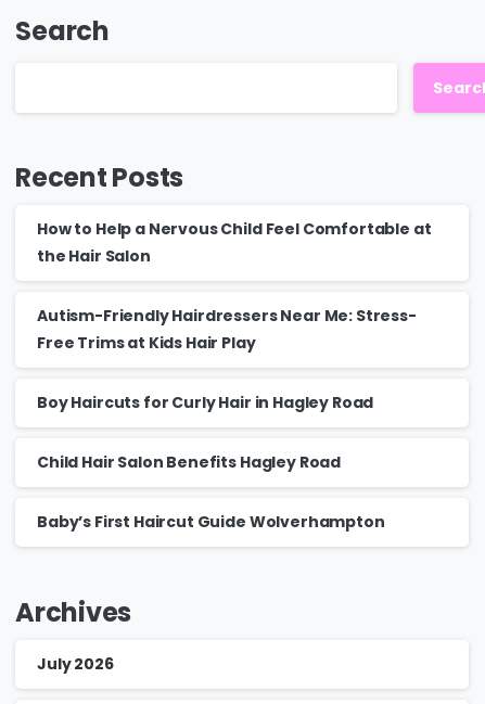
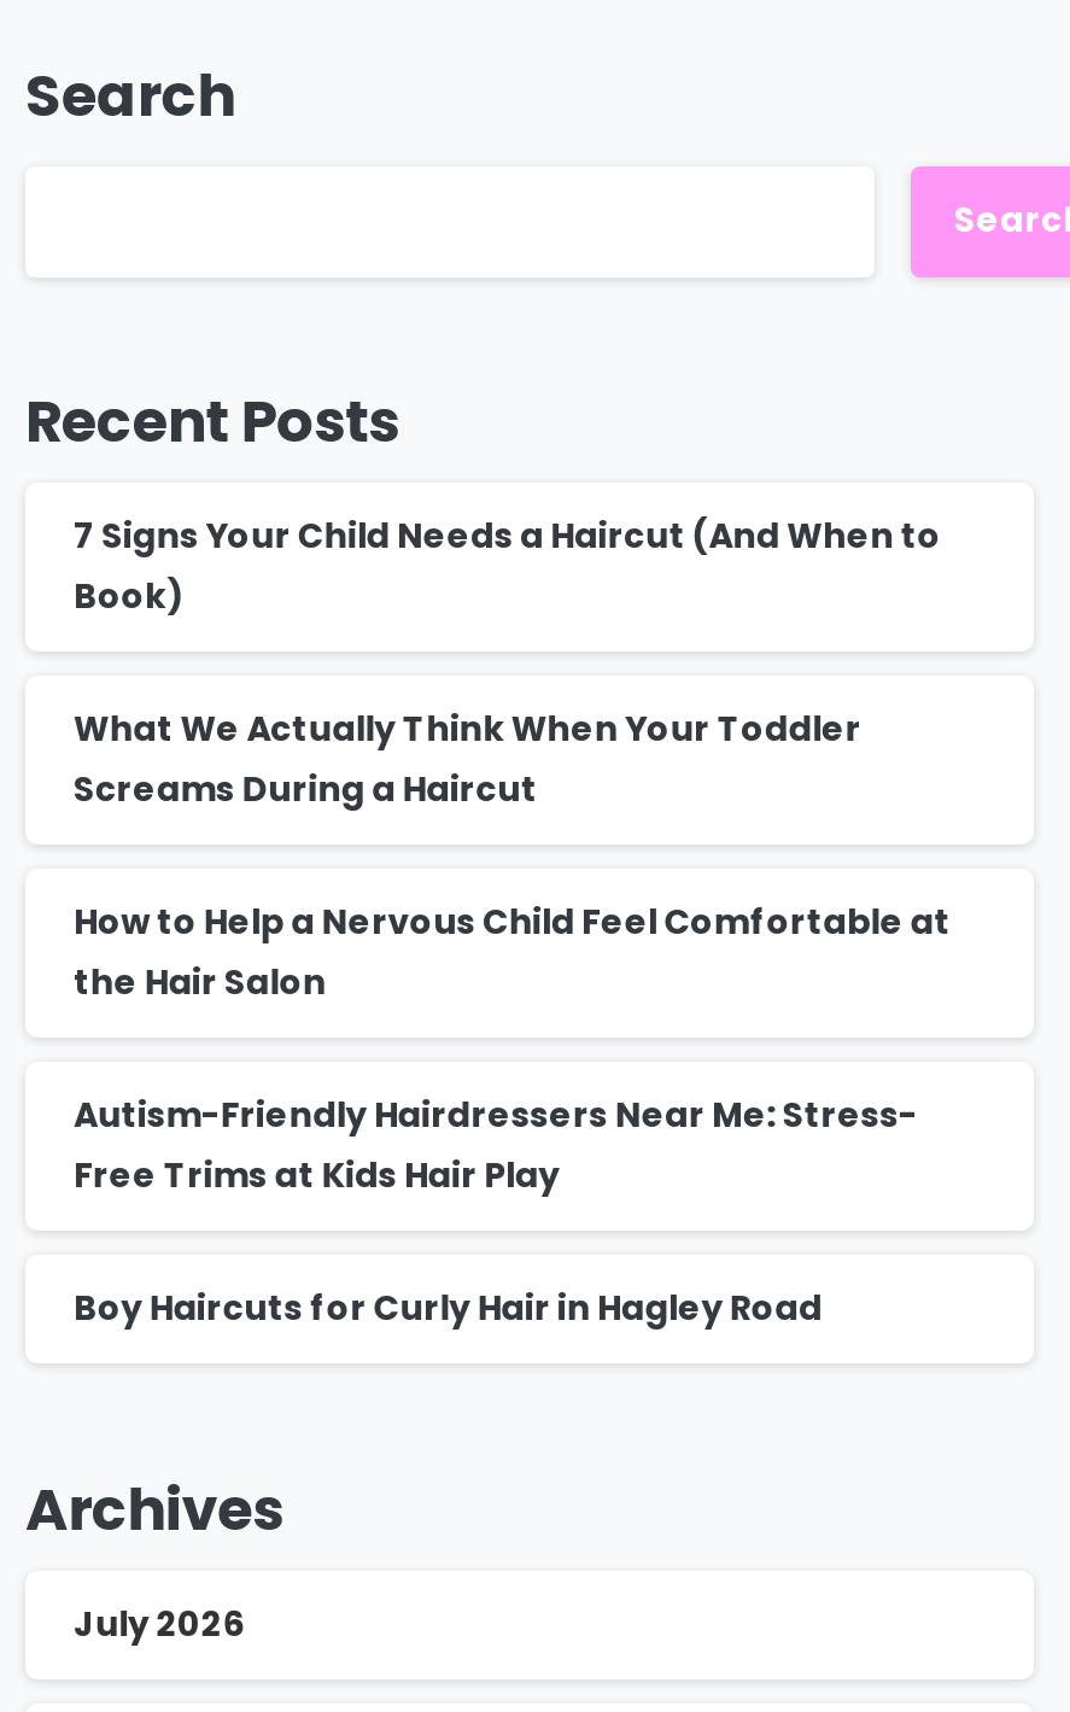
+ 7 Signs Your Child Needs a Haircut (And When to
+ Book)
+ What We Actually Think When Your Toddler
+ Screams During a Haircut

moved down: How to Help a Nervous Child Feel Comfortable at | the Hair Salon | Autism-Friendly Hairdressers Near Me: Stress- | Free Trims at Kids Hair Play | Boy Haircuts for Curly Hair in Hagley Road

- Child Hair Salon Benefits Hagley Road
- Baby’s First Haircut Guide Wolverhampton
